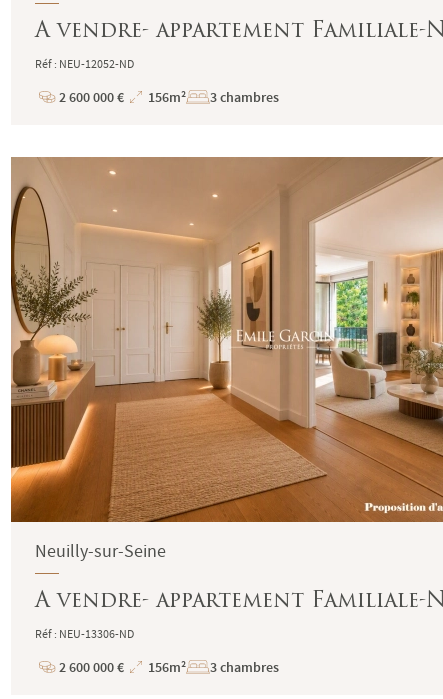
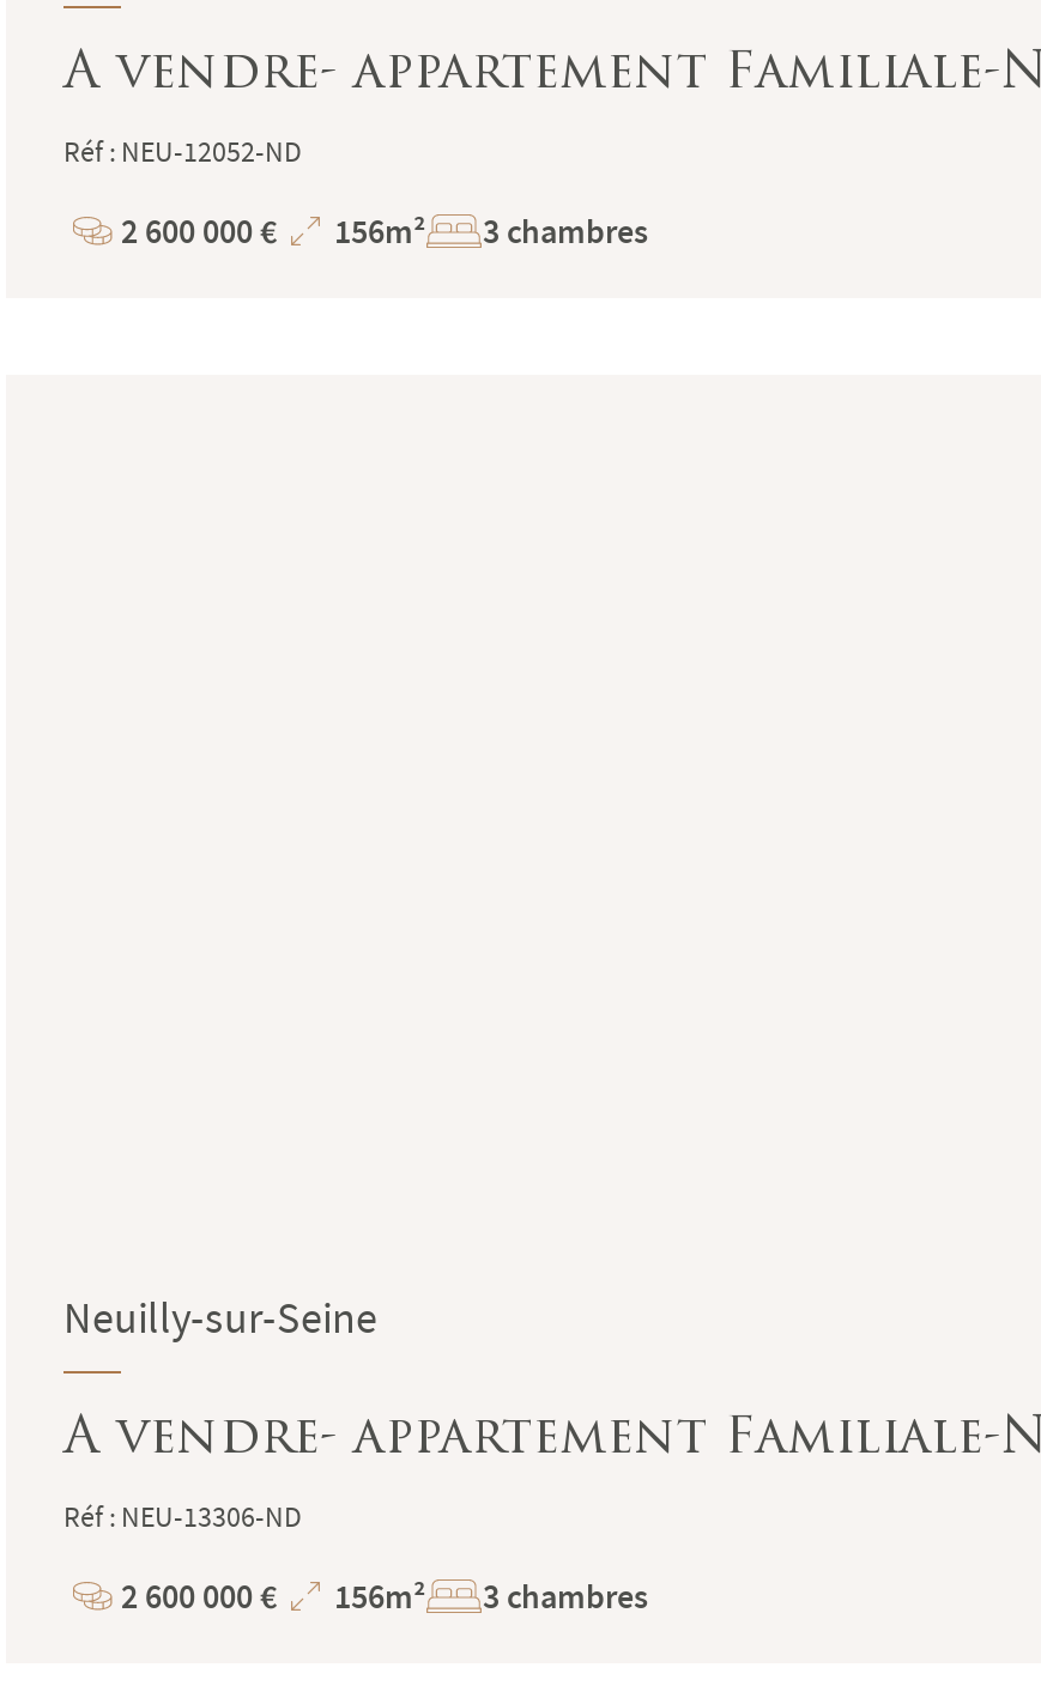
- [image]
